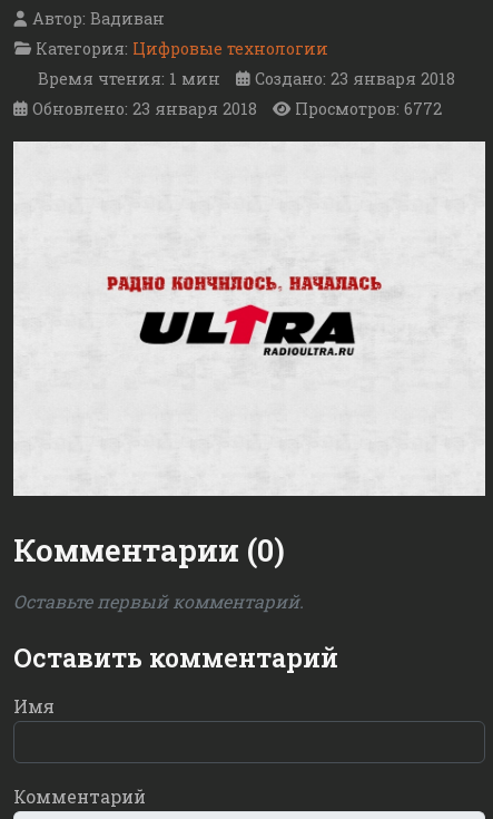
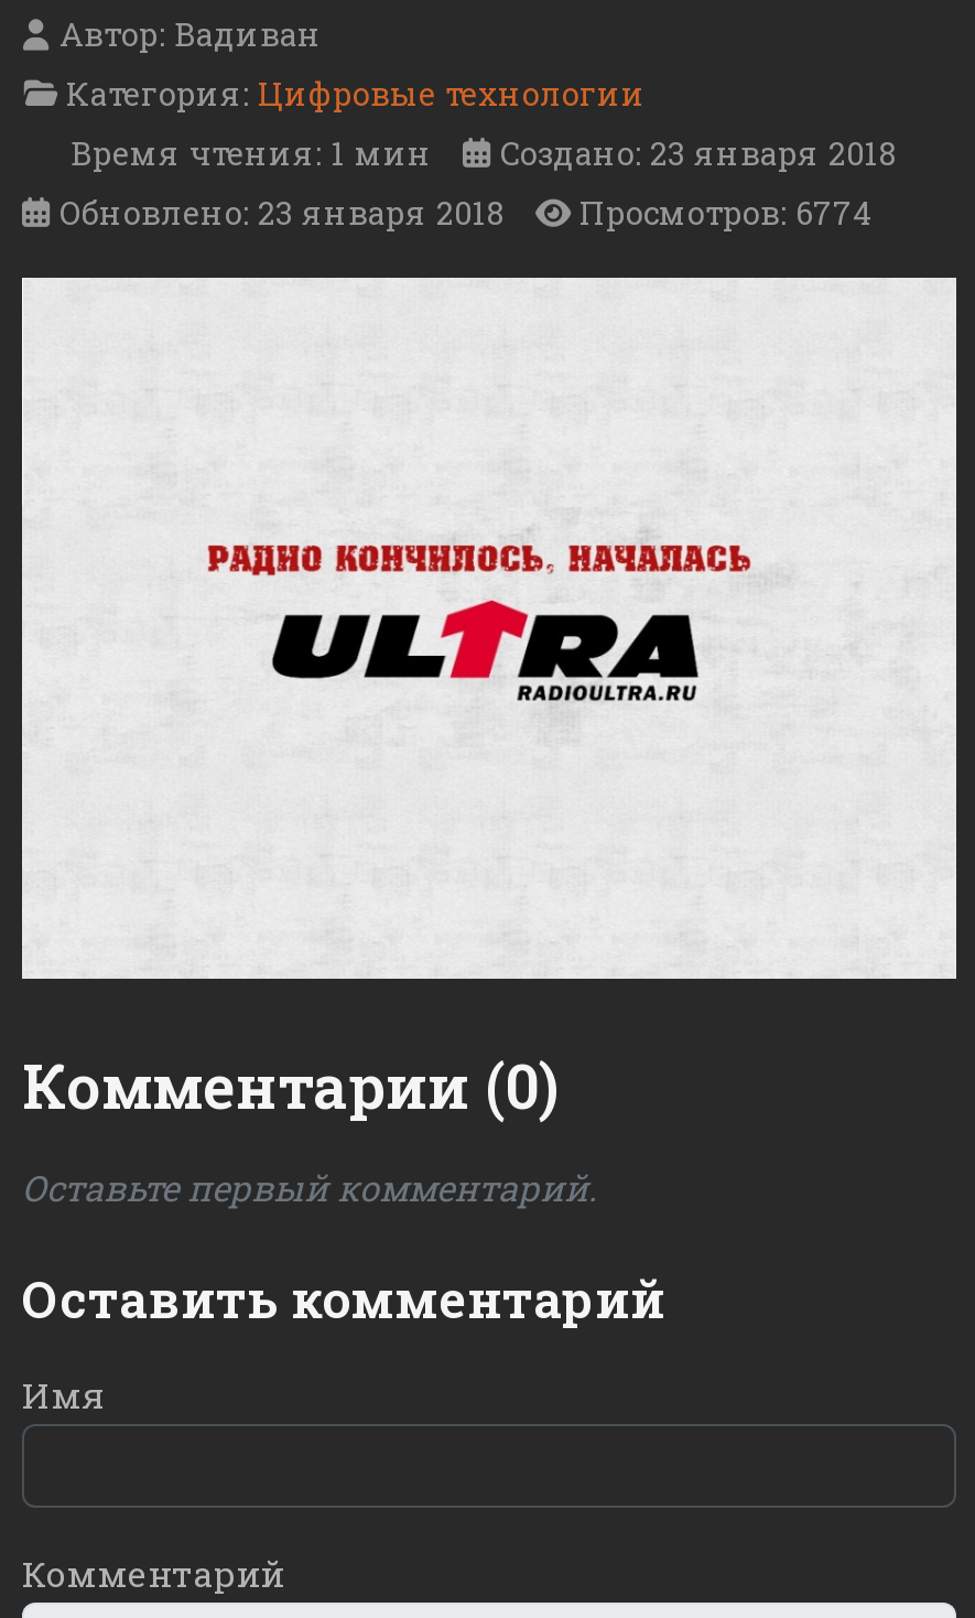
- Обновлено: 23 января 2018 Просмотров: 6772
+ Обновлено: 23 января 2018 Просмотров: 6774
